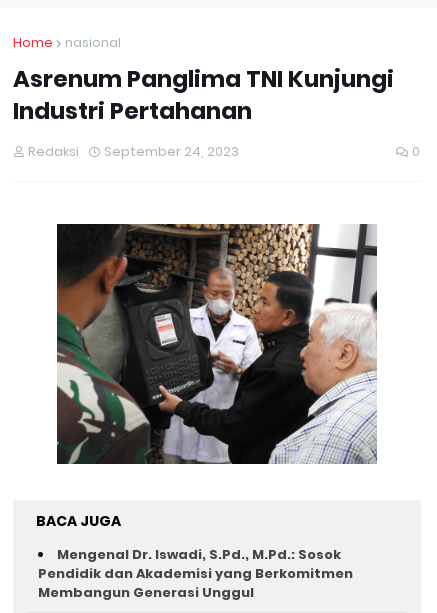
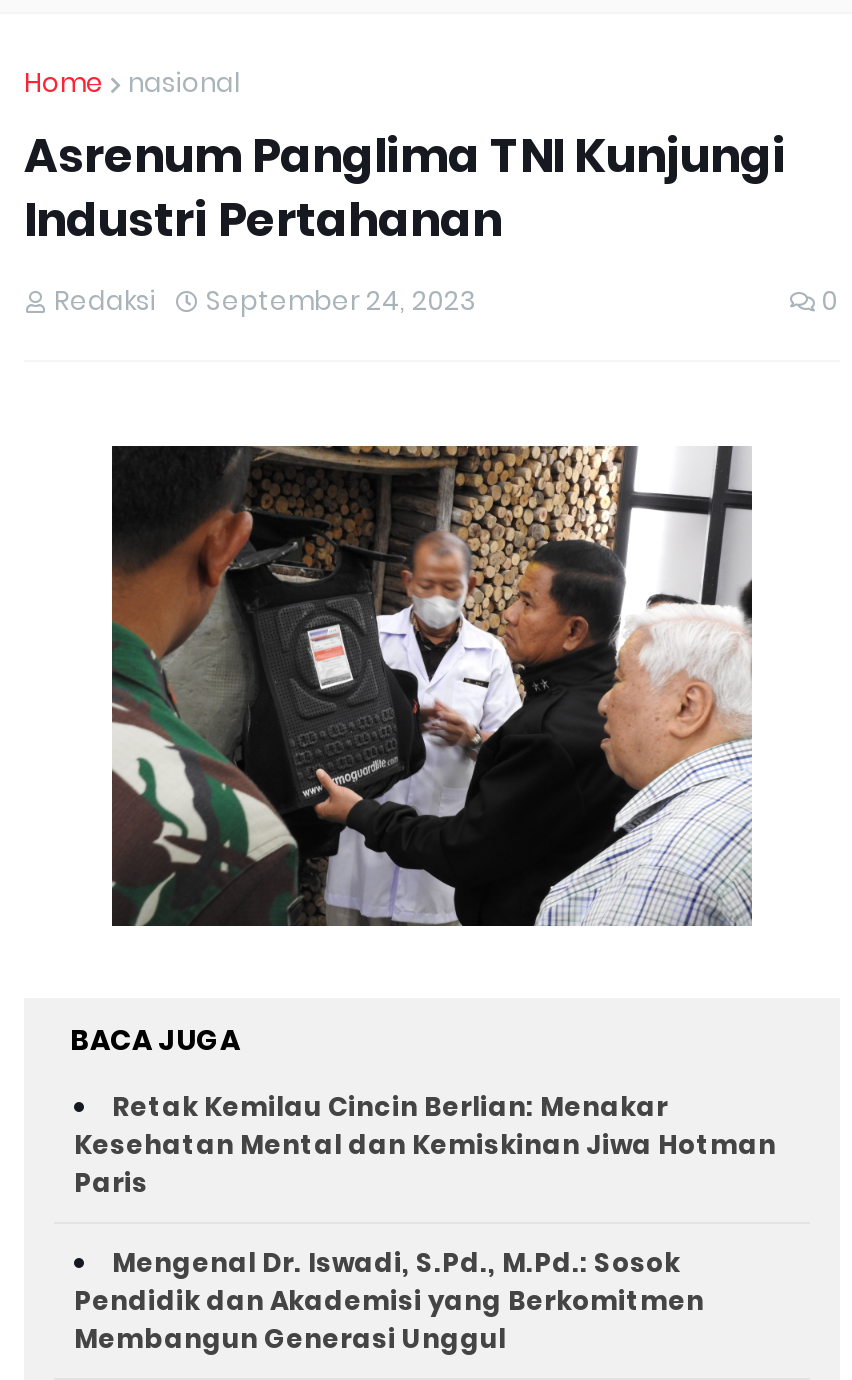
+ Retak Kemilau Cincin Berlian: Menakar
+ Kesehatan Mental dan Kemiskinan Jiwa Hotman
+ Paris
